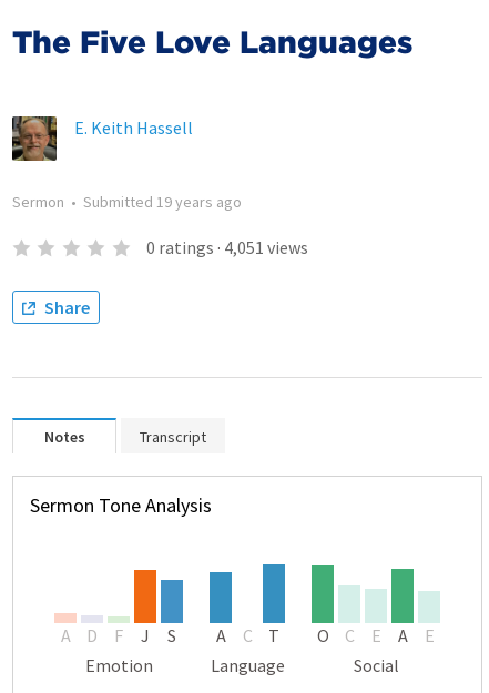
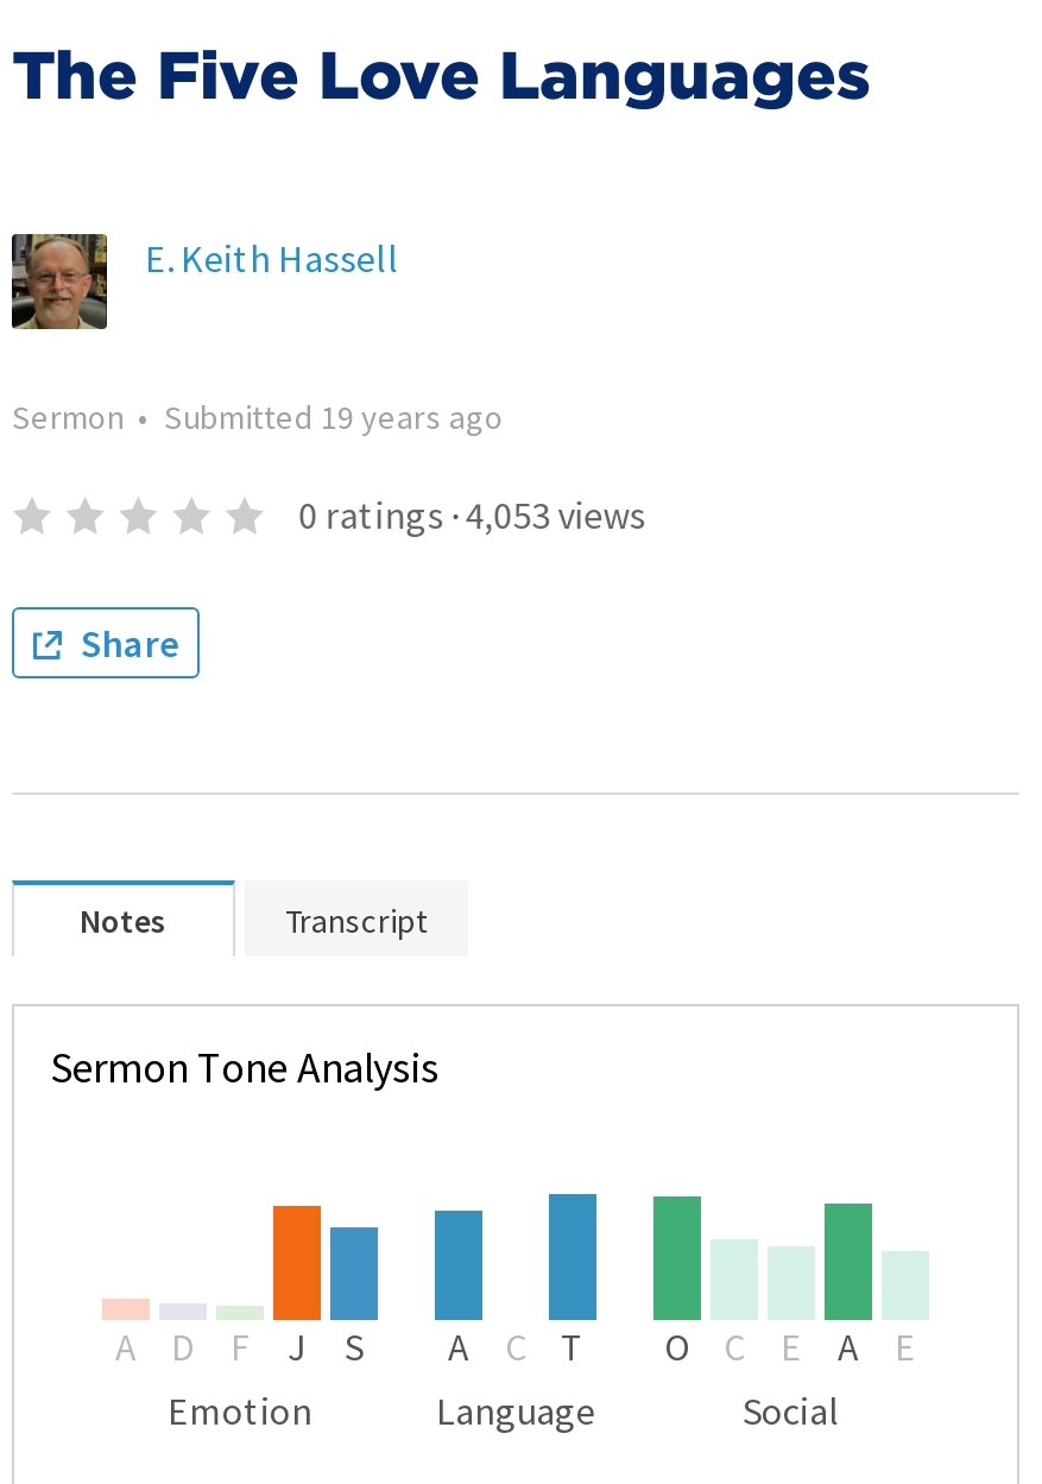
- 0 ratings · 4,051 views
+ 0 ratings · 4,053 views
